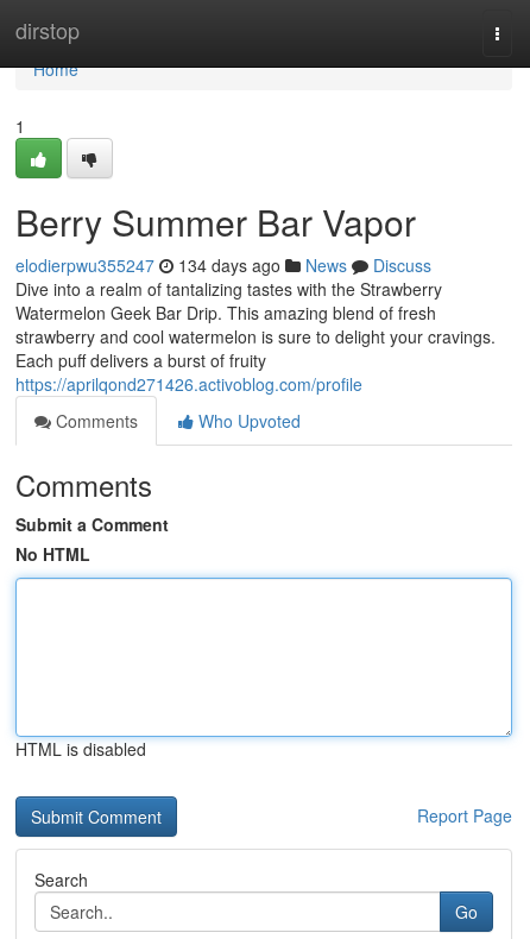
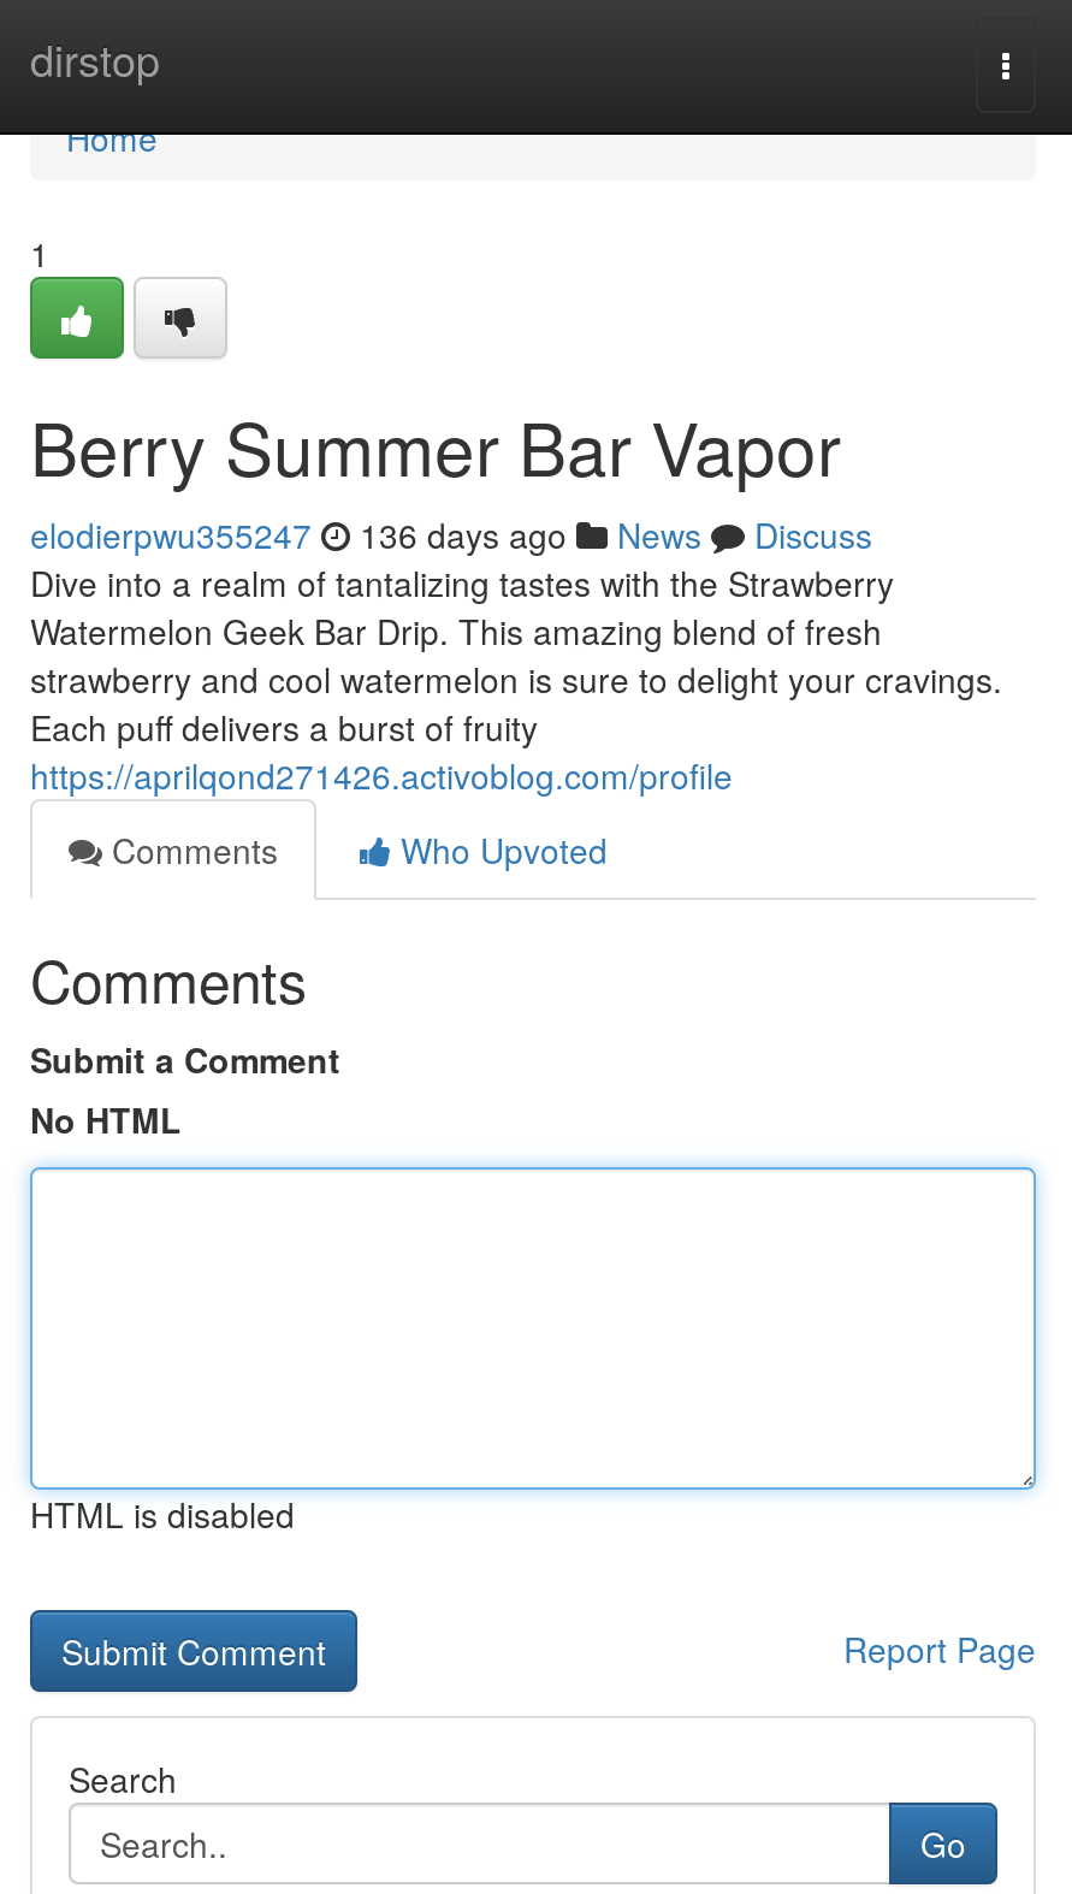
- elodierpwu355247 134 days ago News Discuss
+ elodierpwu355247 136 days ago News Discuss
